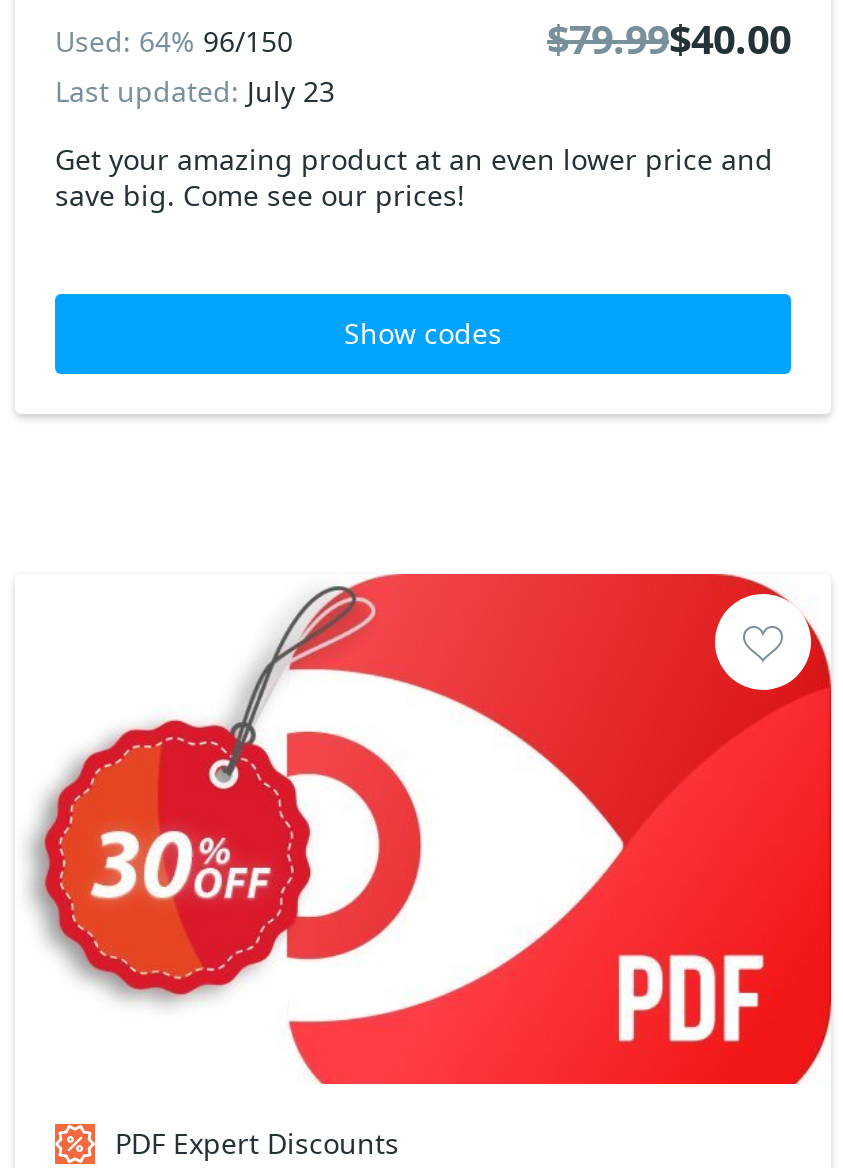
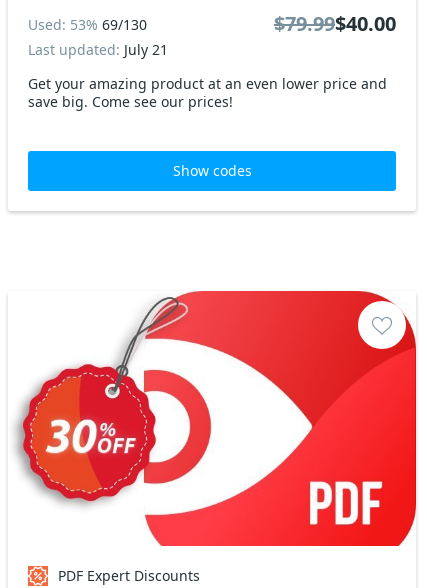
- Used: 64% 96/150
+ Used: 53% 69/130

- Last updated: July 23
+ Last updated: July 21
